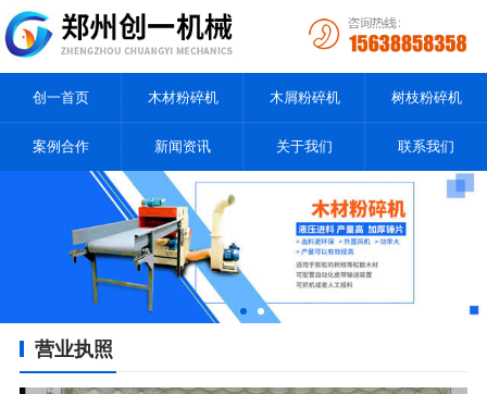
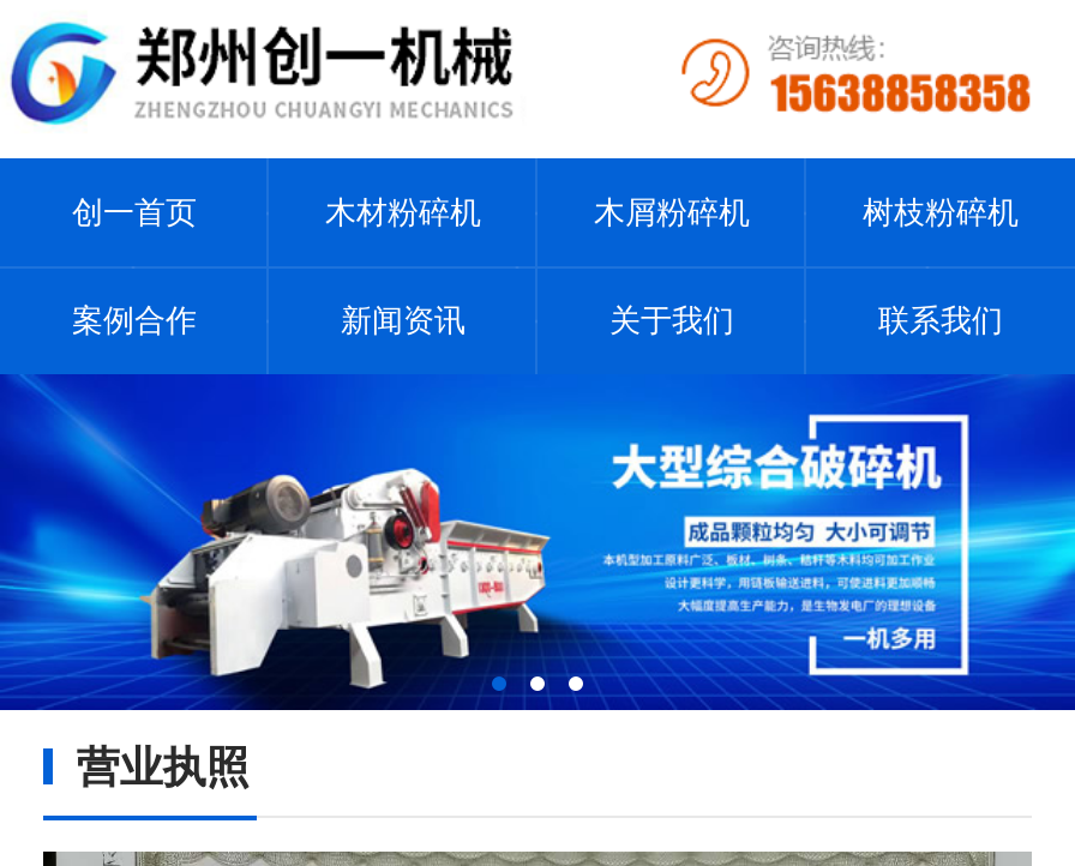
- [image]
+ [image]
